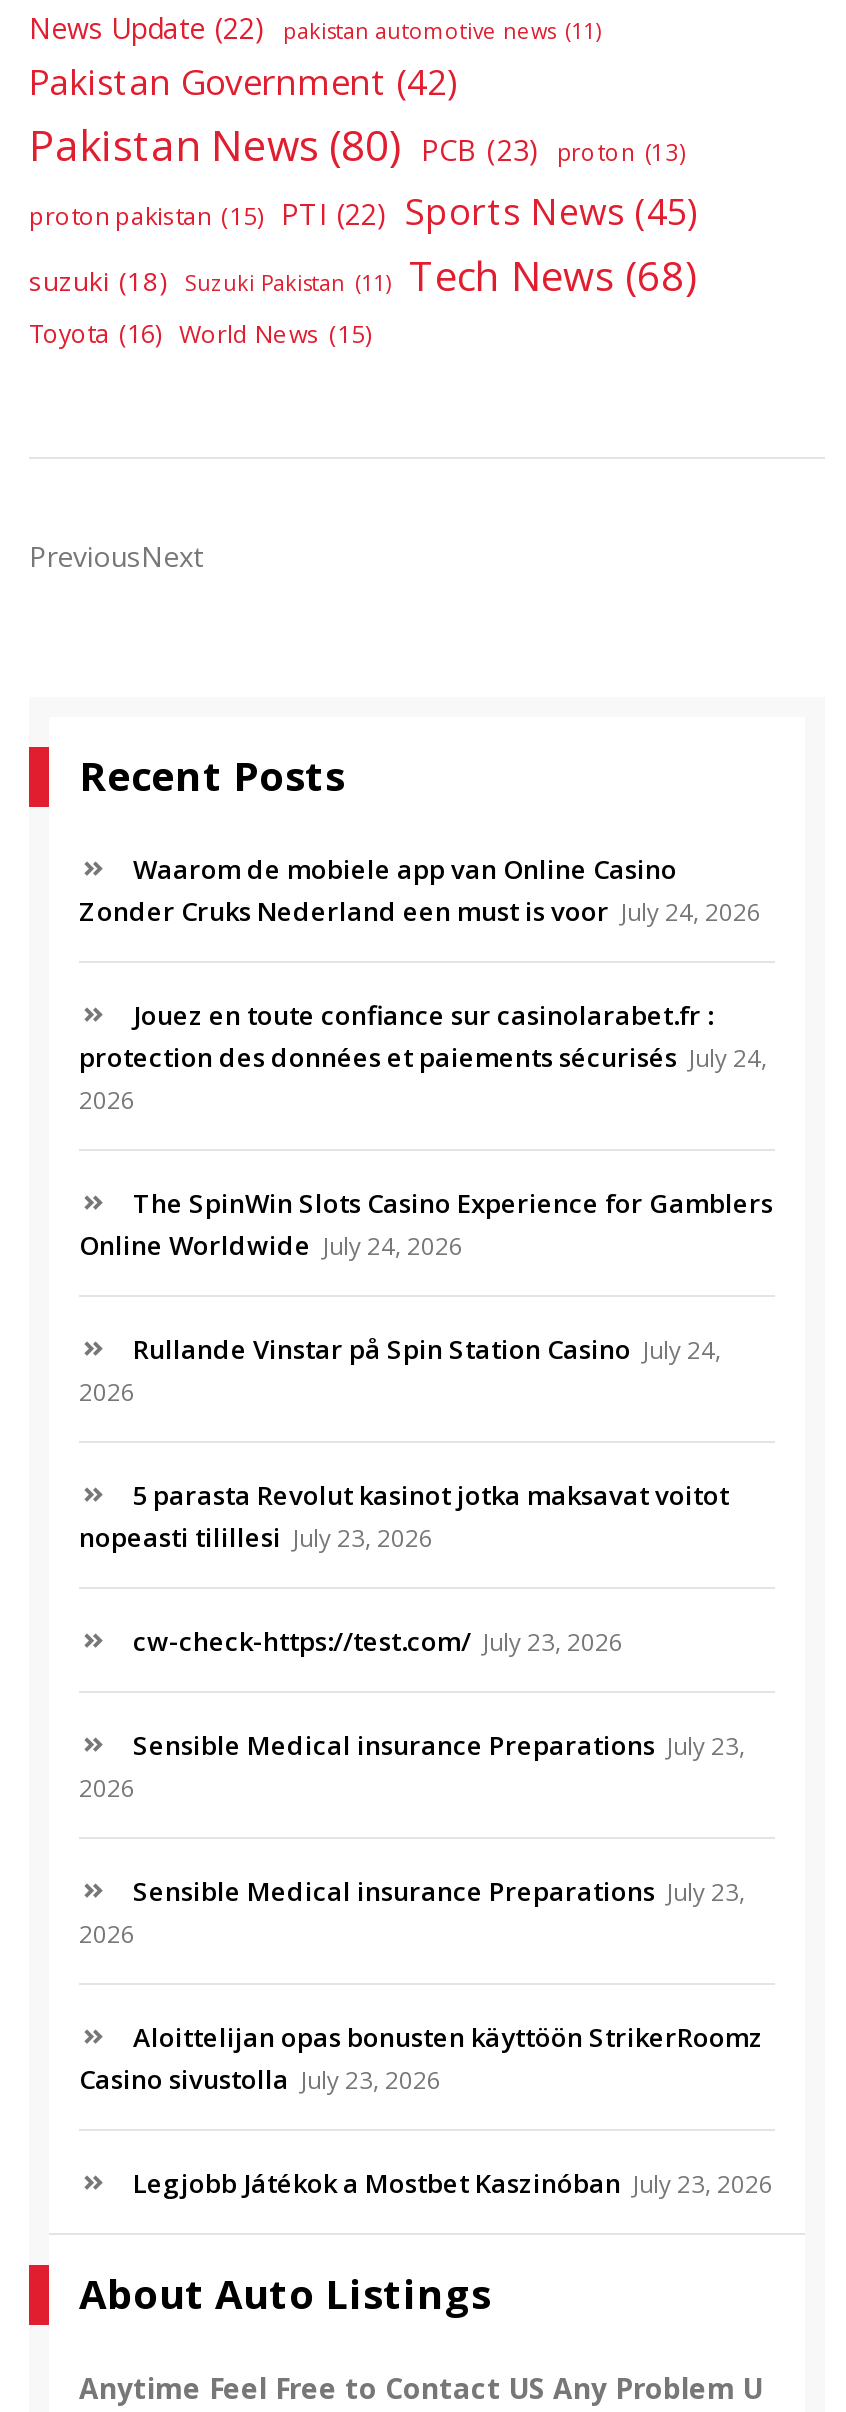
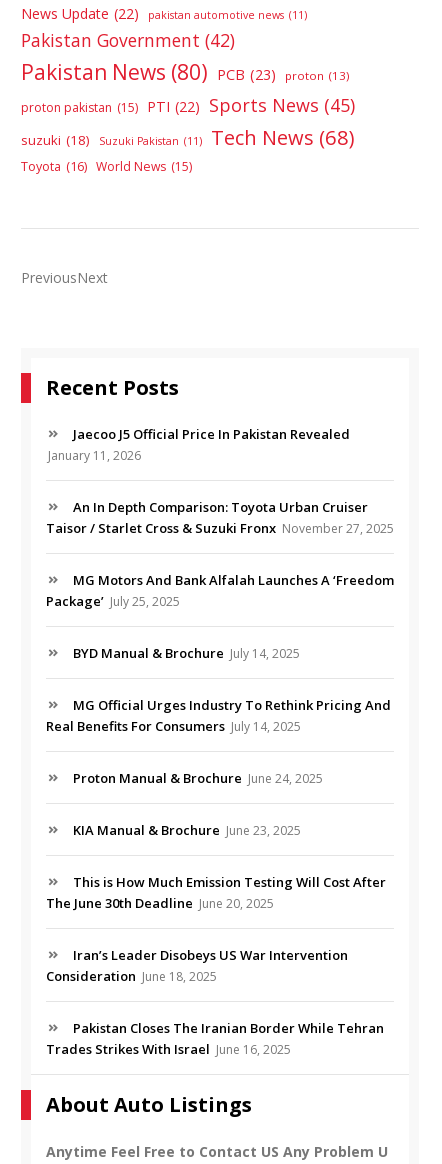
- Waarom de mobiele app van Online Casino
- Zonder Cruks Nederland een must is voor July 24, 2026
+ Jaecoo J5 Official Price In Pakistan Revealed
+ January 11, 2026

- Jouez en toute confiance sur casinolarabet.fr :
- protection des données et paiements sécurisés July 24,
- 2026
+ An In Depth Comparison: Toyota Urban Cruiser
+ Taisor / Starlet Cross & Suzuki Fronx November 27, 2025

- The SpinWin Slots Casino Experience for Gamblers
- Online Worldwide July 24, 2026
+ MG Motors And Bank Alfalah Launches A ‘Freedom
+ Package’ July 25, 2025

- Rullande Vinstar på Spin Station Casino July 24,
- 2026
+ BYD Manual & Brochure July 14, 2025

- 5 parasta Revolut kasinot jotka maksavat voitot
- nopeasti tilillesi July 23, 2026
+ MG Official Urges Industry To Rethink Pricing And
+ Real Benefits For Consumers July 14, 2025

- cw-check-https://test.com/ July 23, 2026
+ Proton Manual & Brochure June 24, 2025

- Sensible Medical insurance Preparations July 23,
- 2026
+ KIA Manual & Brochure June 23, 2025

- Sensible Medical insurance Preparations July 23,
- 2026
+ This is How Much Emission Testing Will Cost After
+ The June 30th Deadline June 20, 2025

- Aloittelijan opas bonusten käyttöön StrikerRoomz
- Casino sivustolla July 23, 2026
+ Iran’s Leader Disobeys US War Intervention
+ Consideration June 18, 2025

- Legjobb Játékok a Mostbet Kaszinóban July 23, 2026
+ Pakistan Closes The Iranian Border While Tehran
+ Trades Strikes With Israel June 16, 2025
